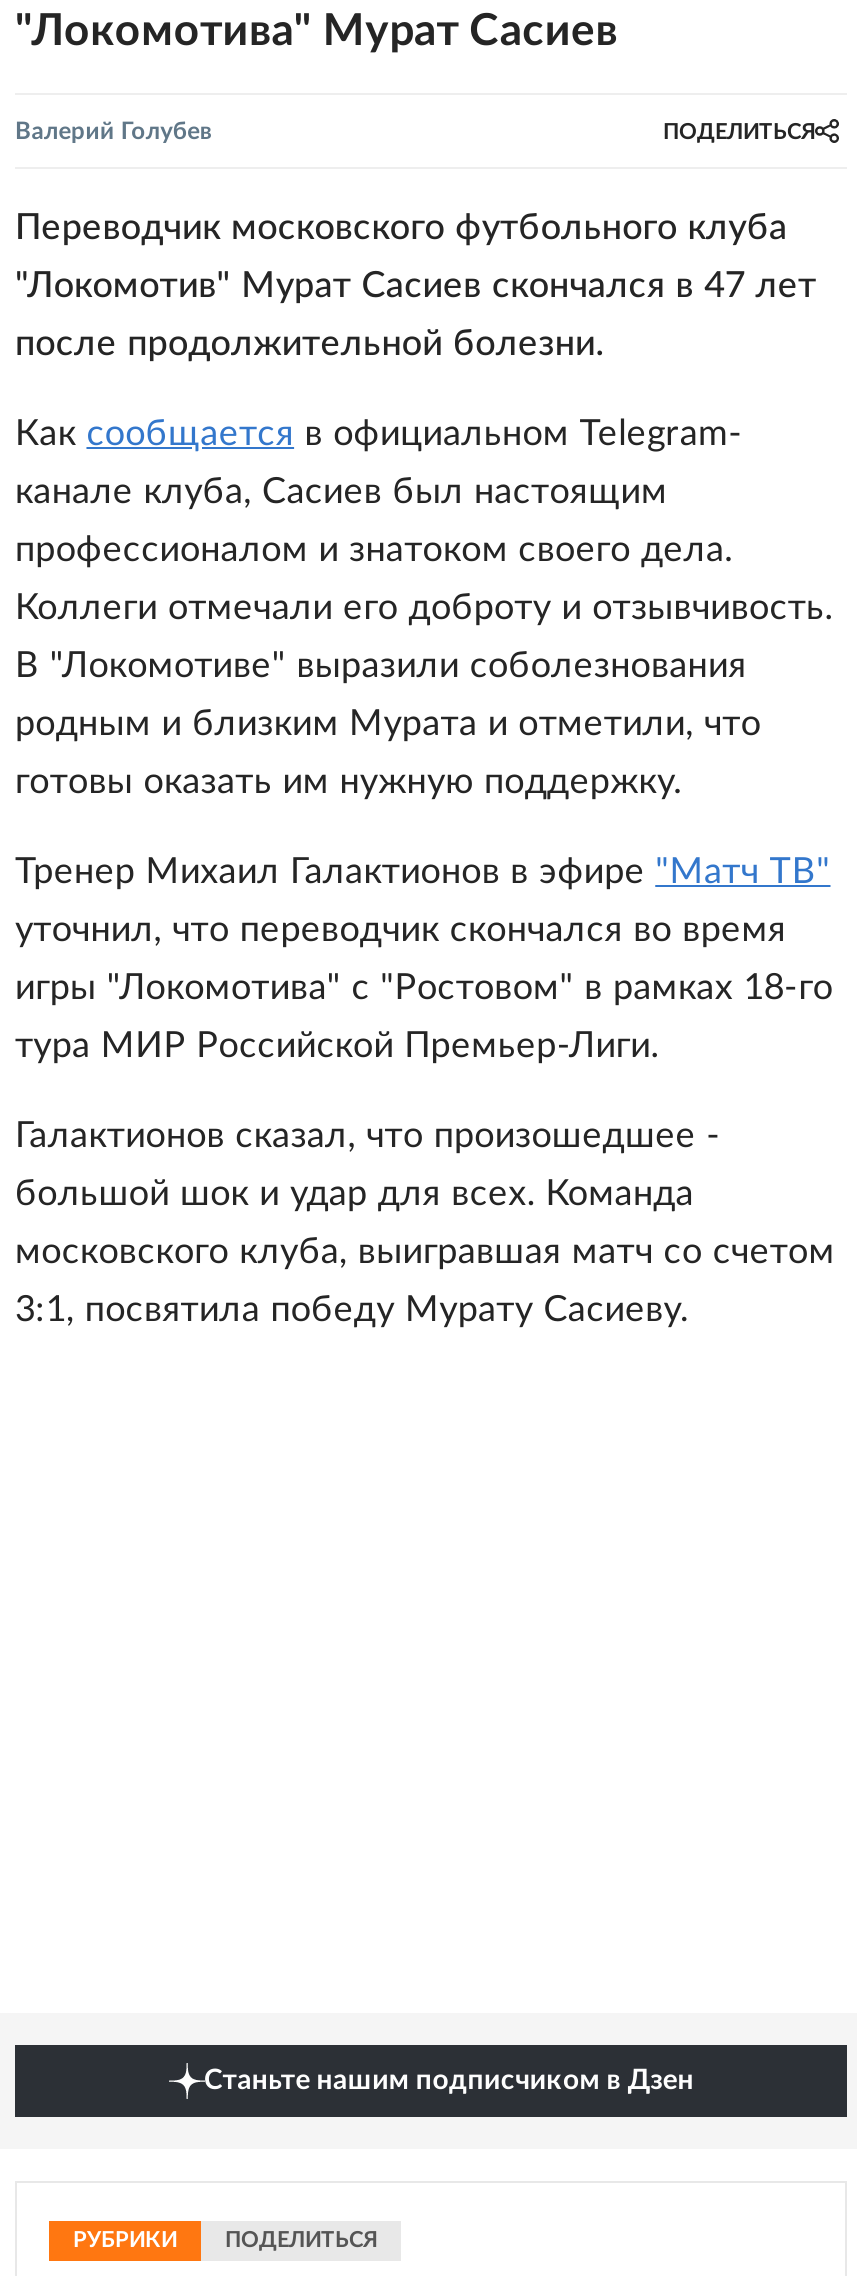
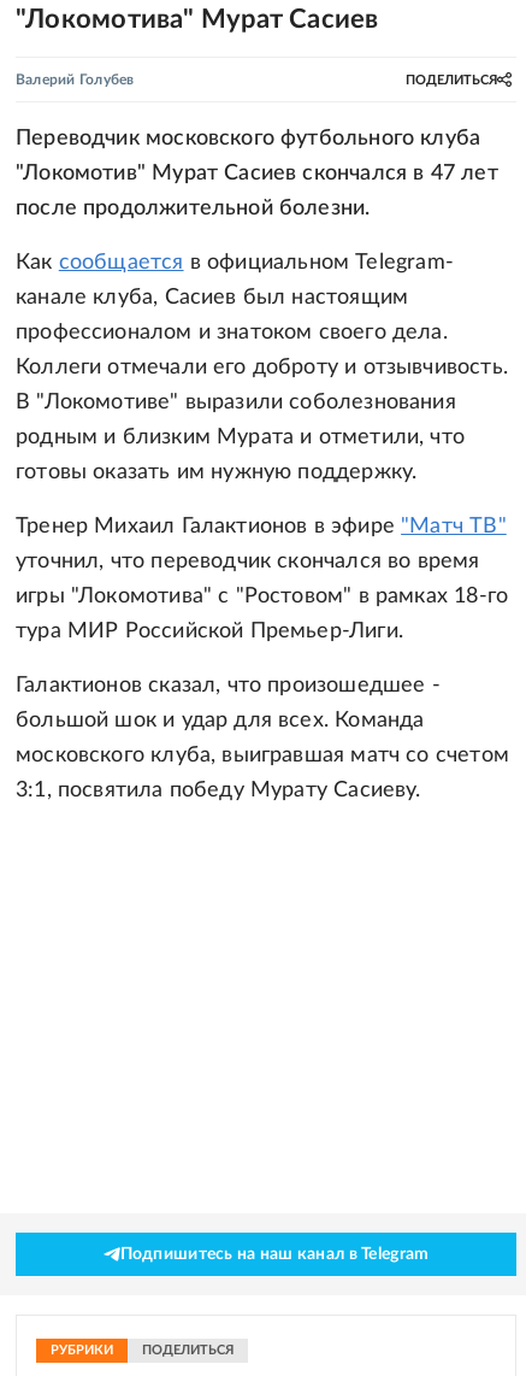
- Станьте нашим подписчиком в Дзен
+ Подпишитесь на наш канал в Telegram
